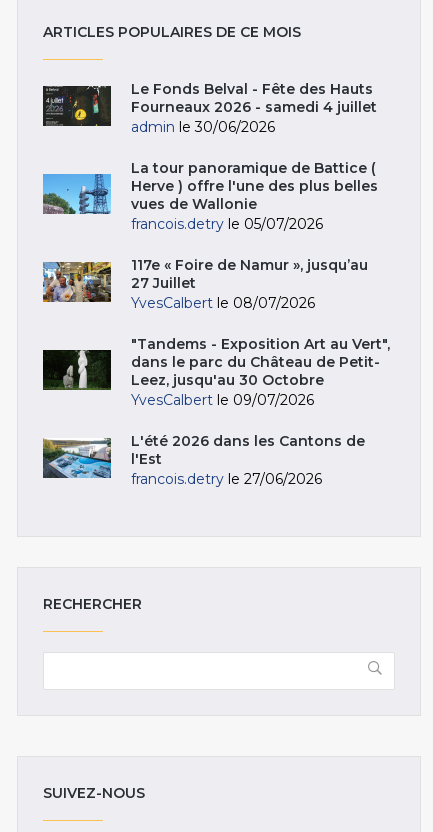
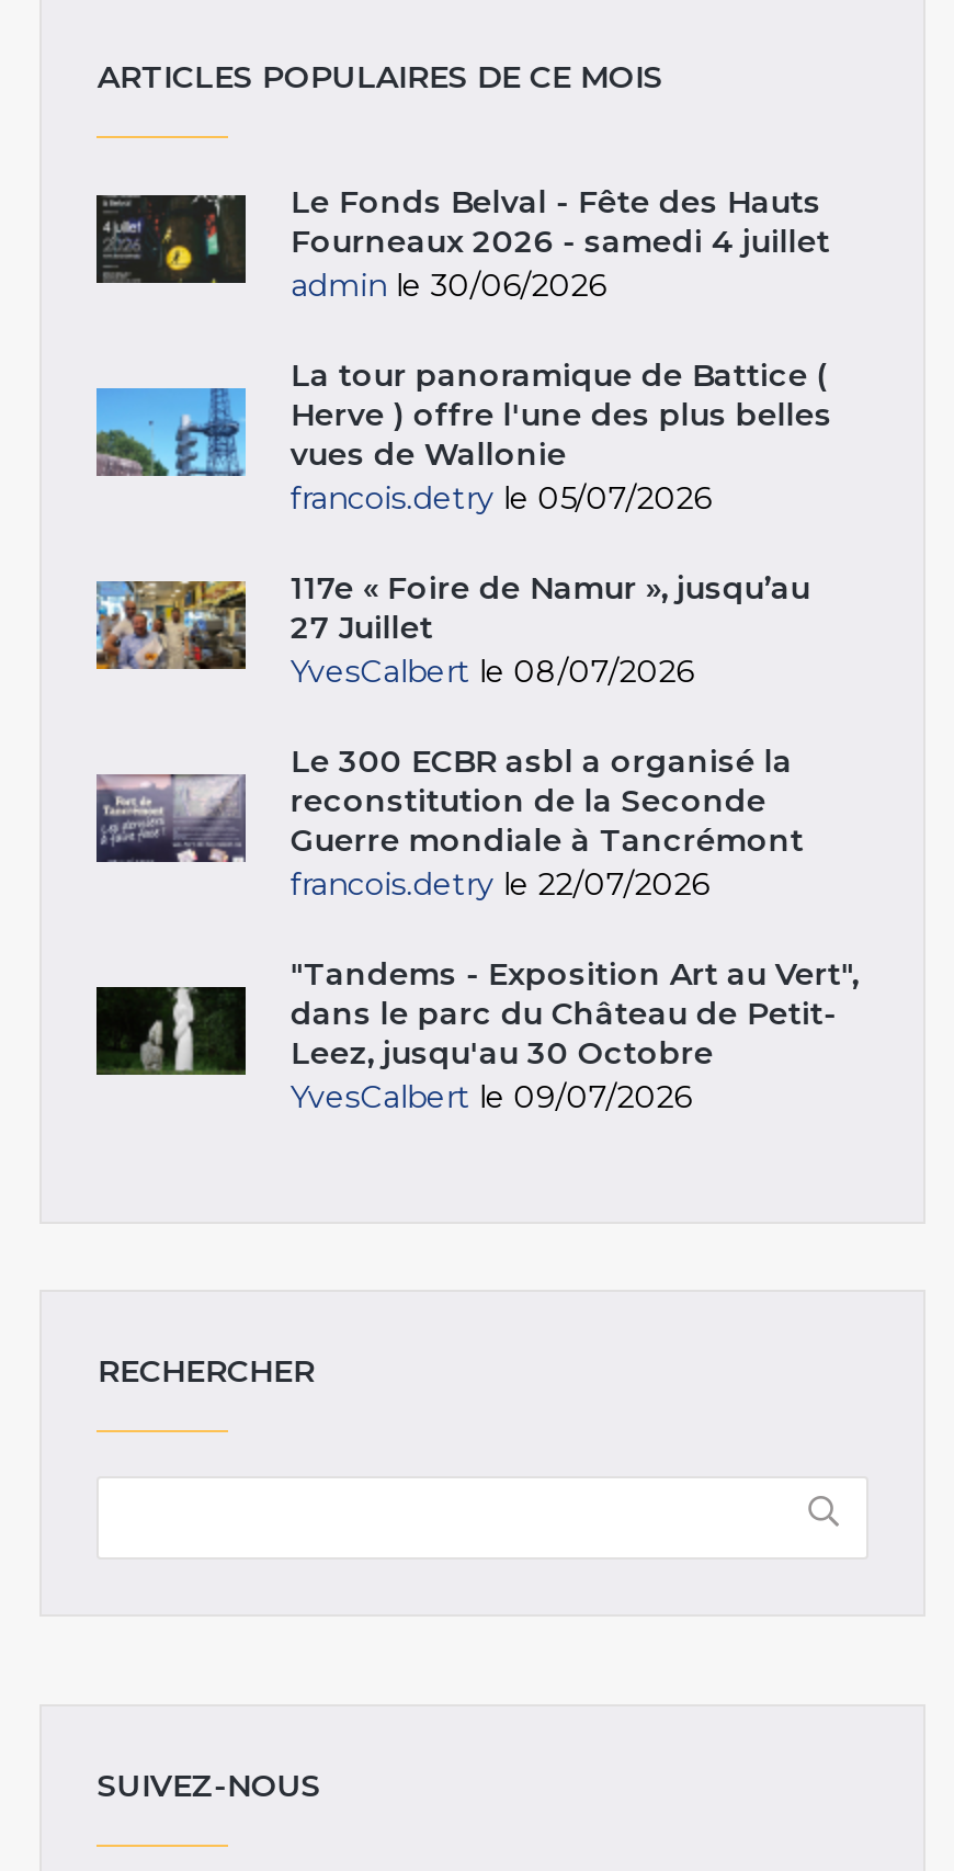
+ [image]
+ Le 300 ECBR asbl a organisé la
+ reconstitution de la Seconde
+ Guerre mondiale à Tancrémont
+ francois.detry le 22/07/2026

moved down: [image] | "Tandems - Exposition Art au Vert", | dans le parc du Château de Petit- | Leez, jusqu'au 30 Octobre | YvesCalbert le 09/07/2026

- [image]
- L'été 2026 dans les Cantons de
- l'Est
- francois.detry le 27/06/2026
